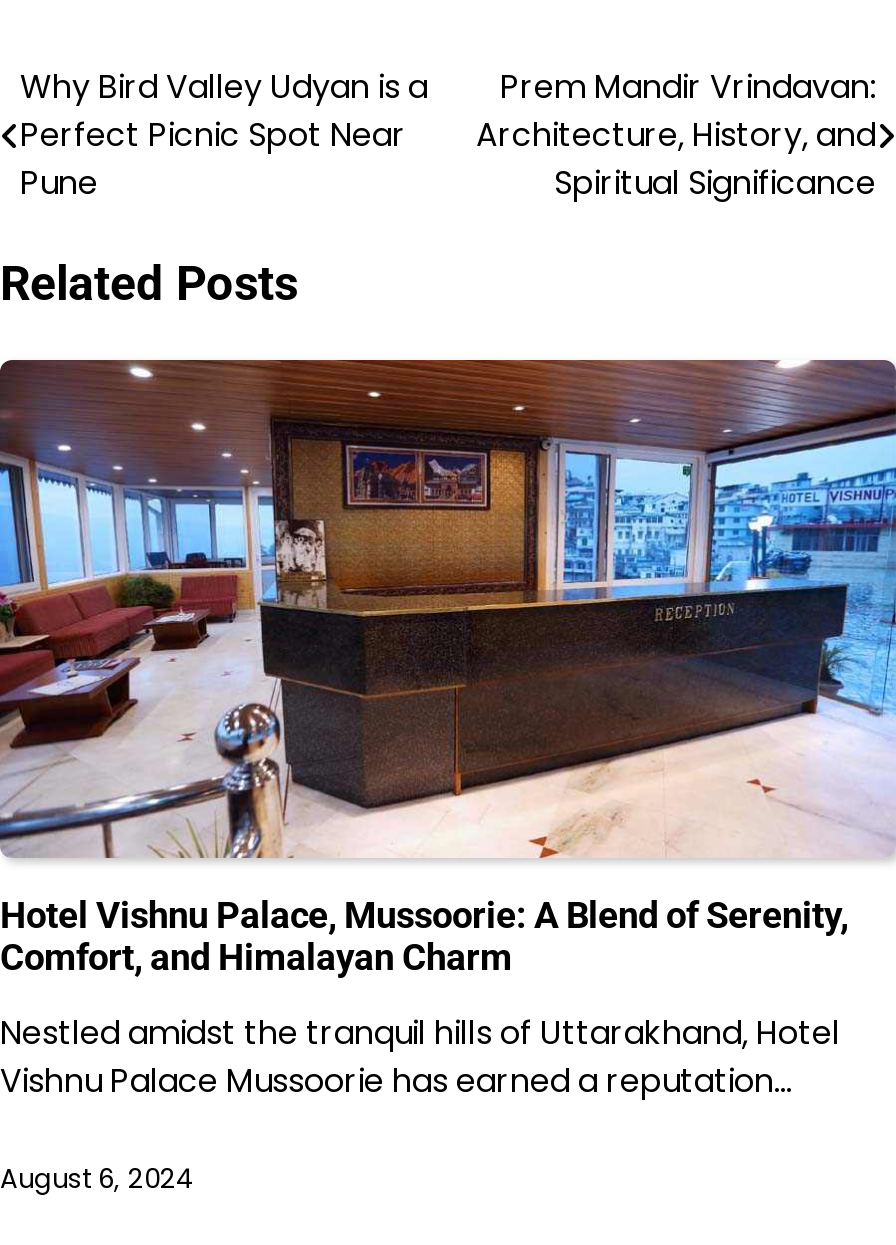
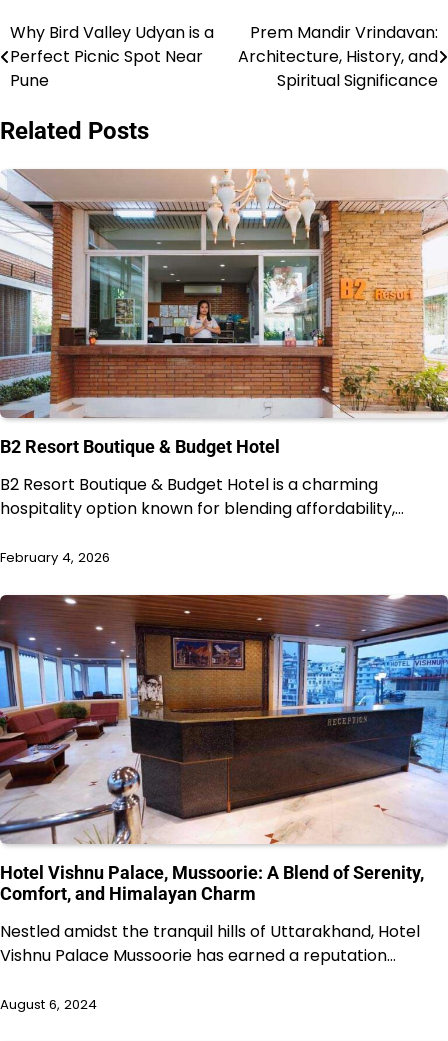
+ [image]
+ B2 Resort Boutique & Budget Hotel
+ B2 Resort Boutique & Budget Hotel is a charming
+ hospitality option known for blending affordability,…
+ February 4, 2026
